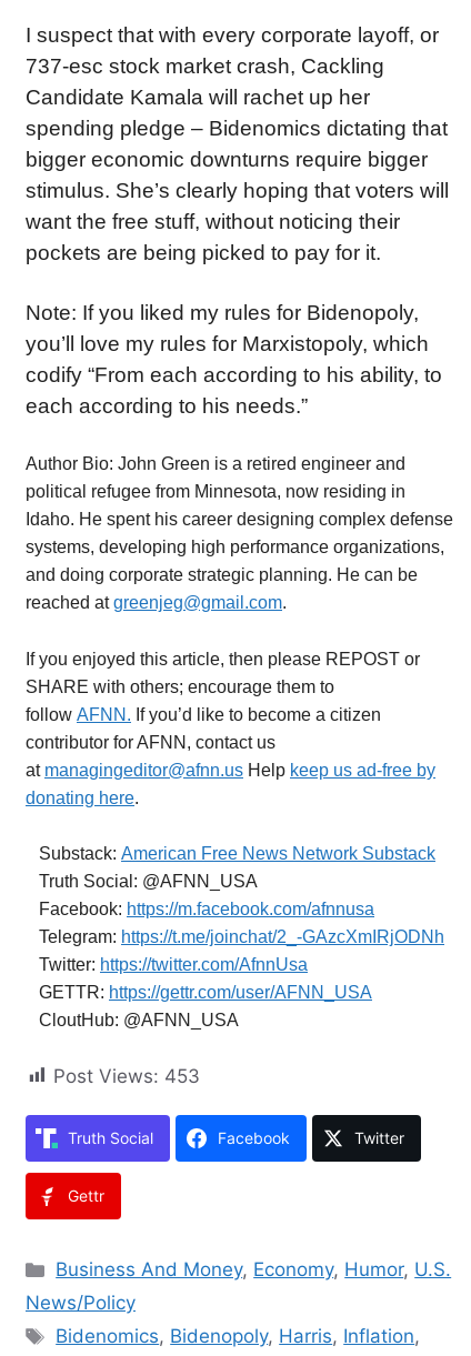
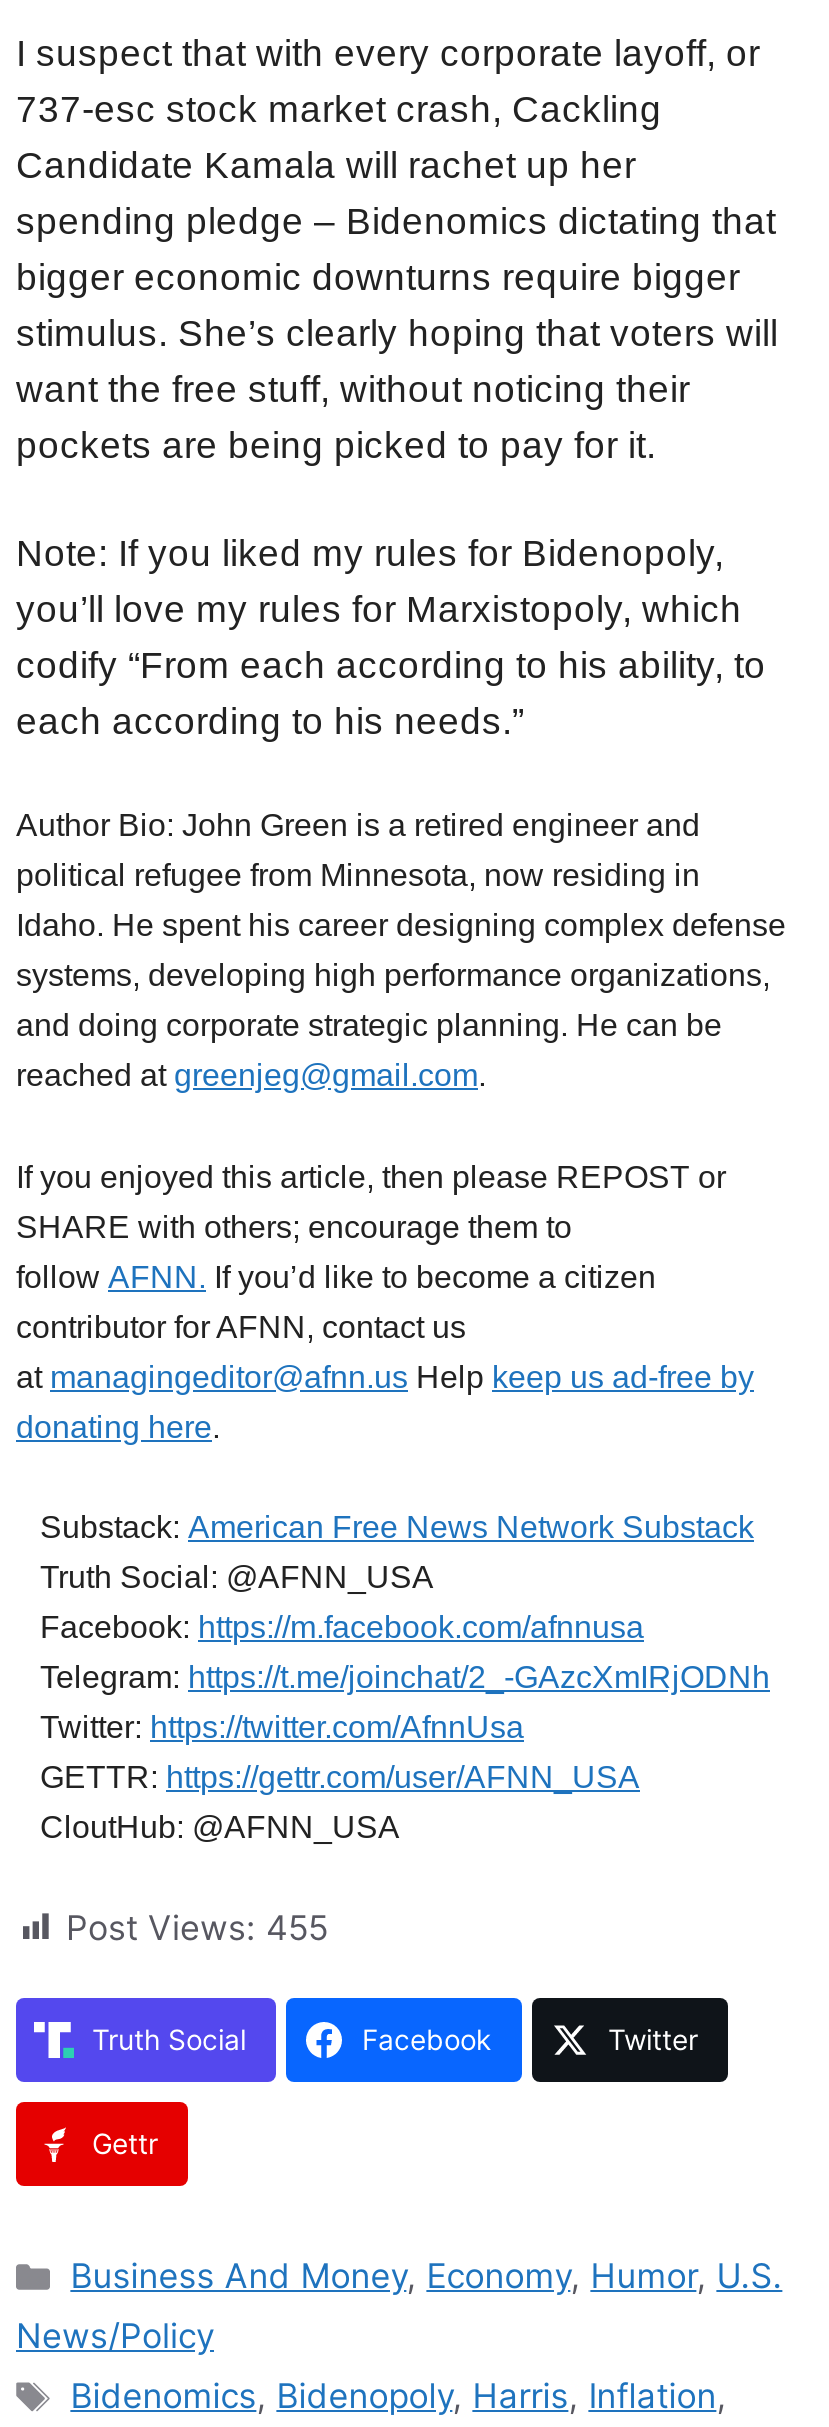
- Post Views: 453
+ Post Views: 455
